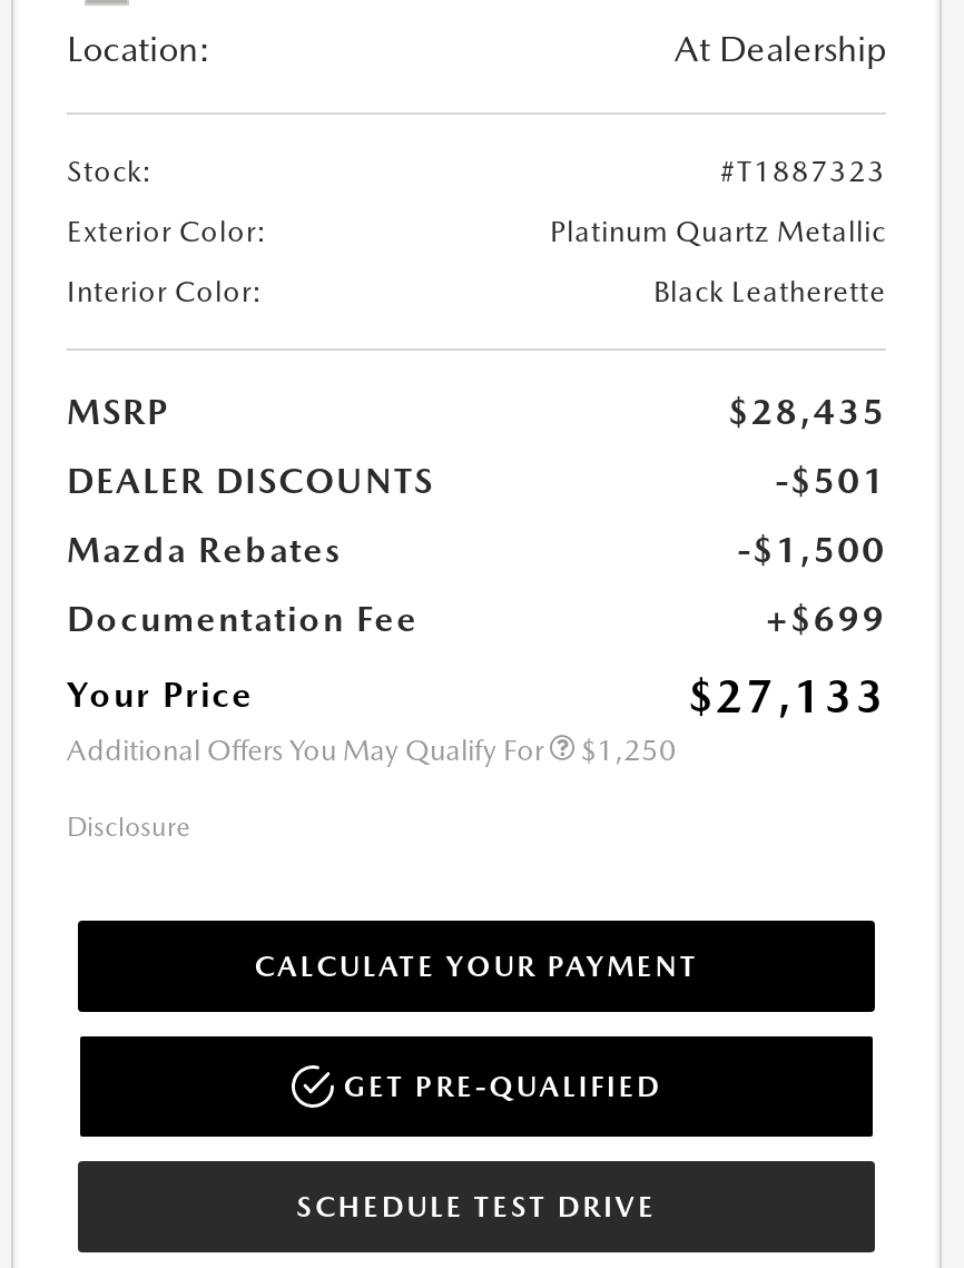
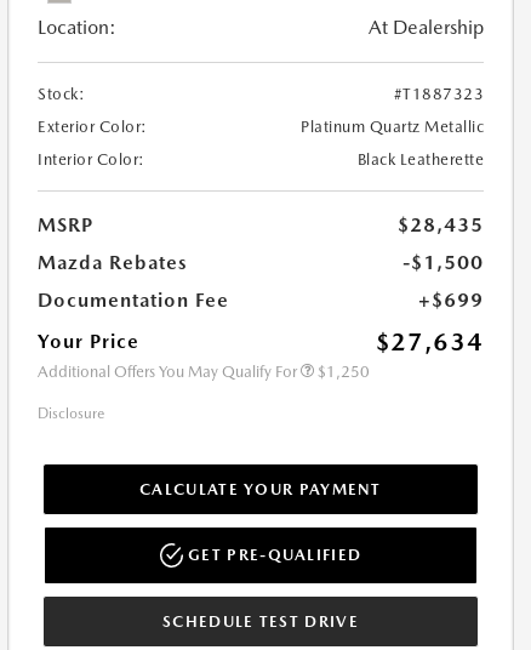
- DEALER DISCOUNTS
- -$501

- $27,133
+ $27,634
